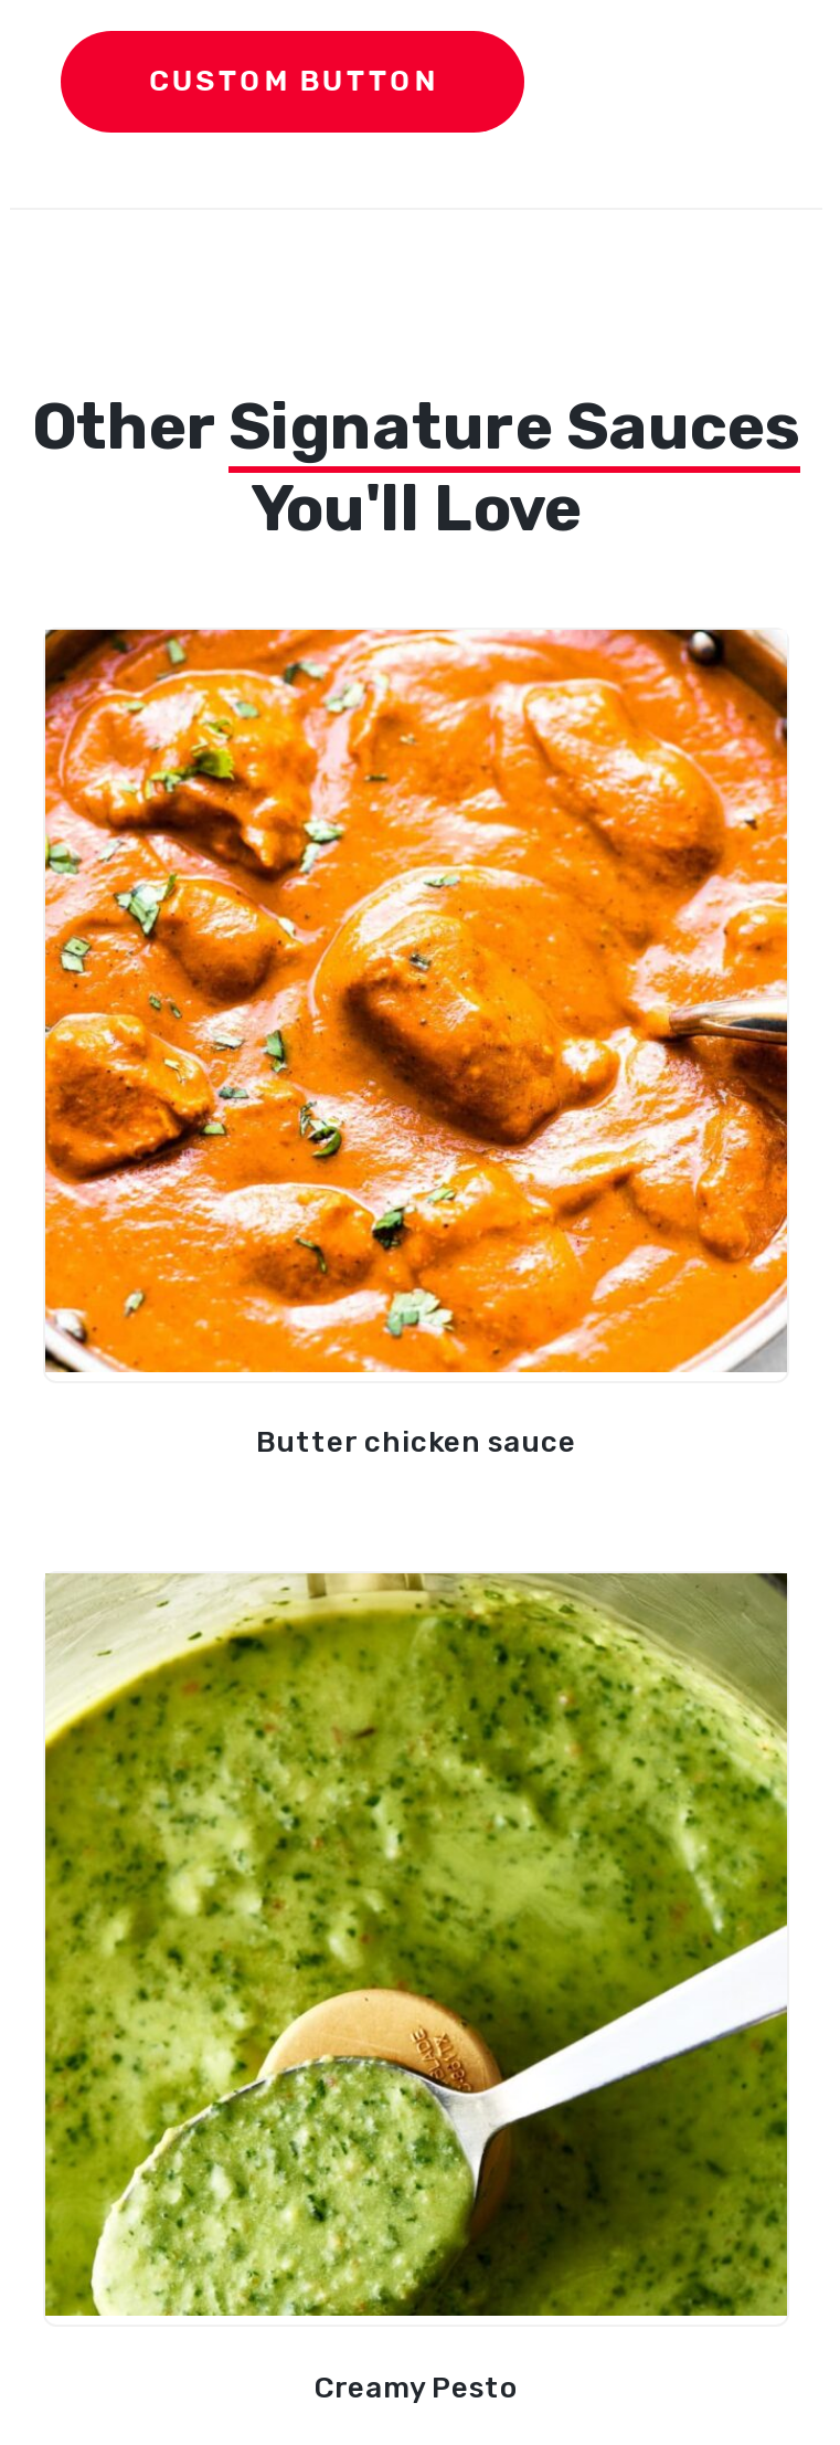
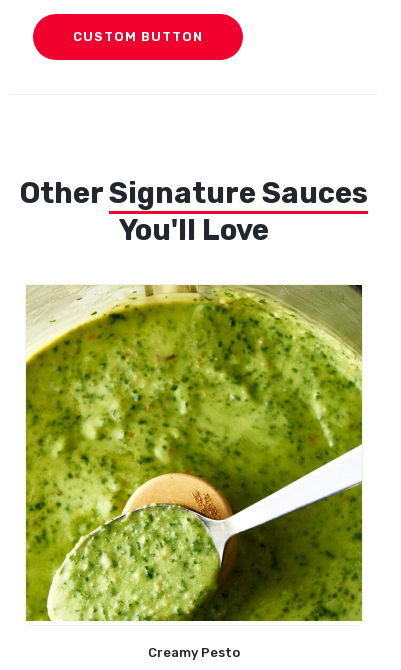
- [image]
- Butter chicken sauce
